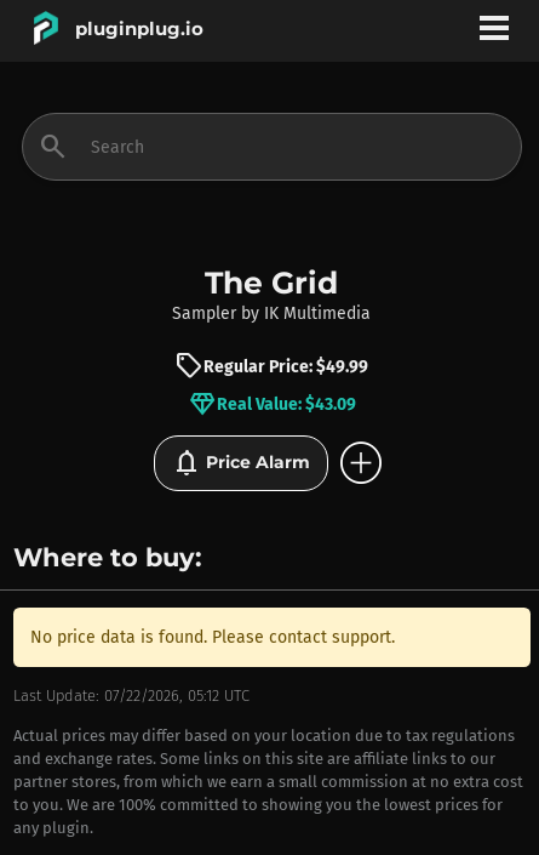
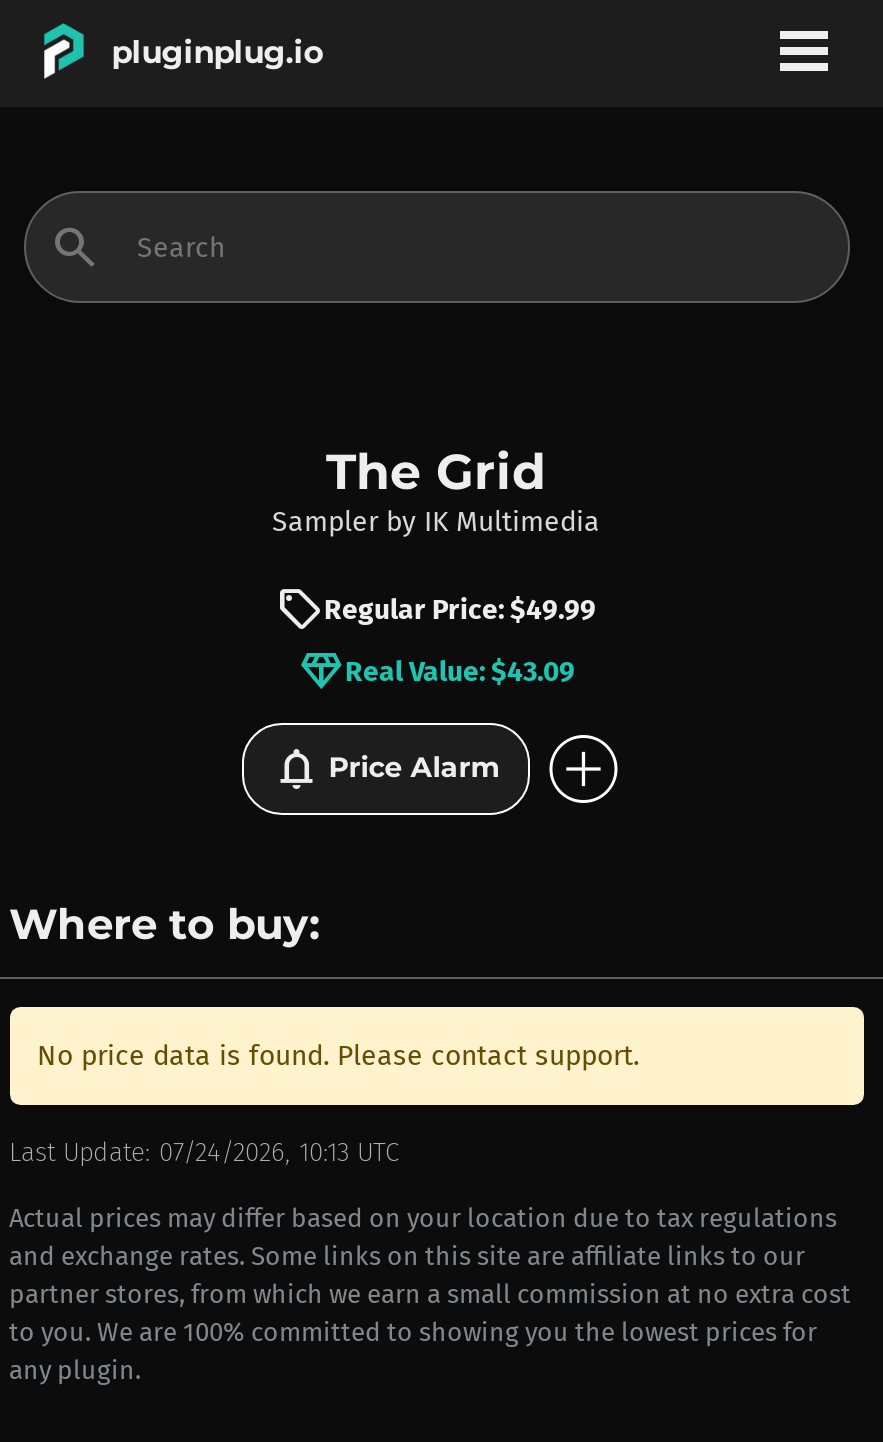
- Last Update: 07/22/2026, 05:12 UTC
+ Last Update: 07/24/2026, 10:13 UTC
